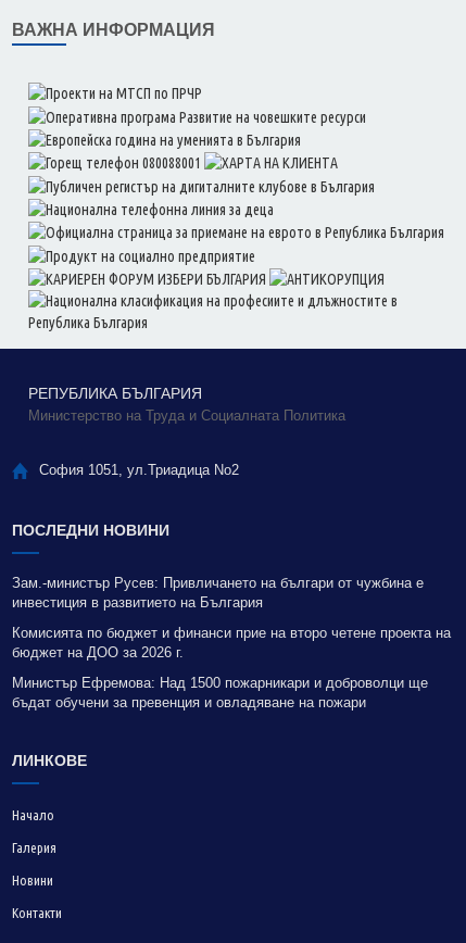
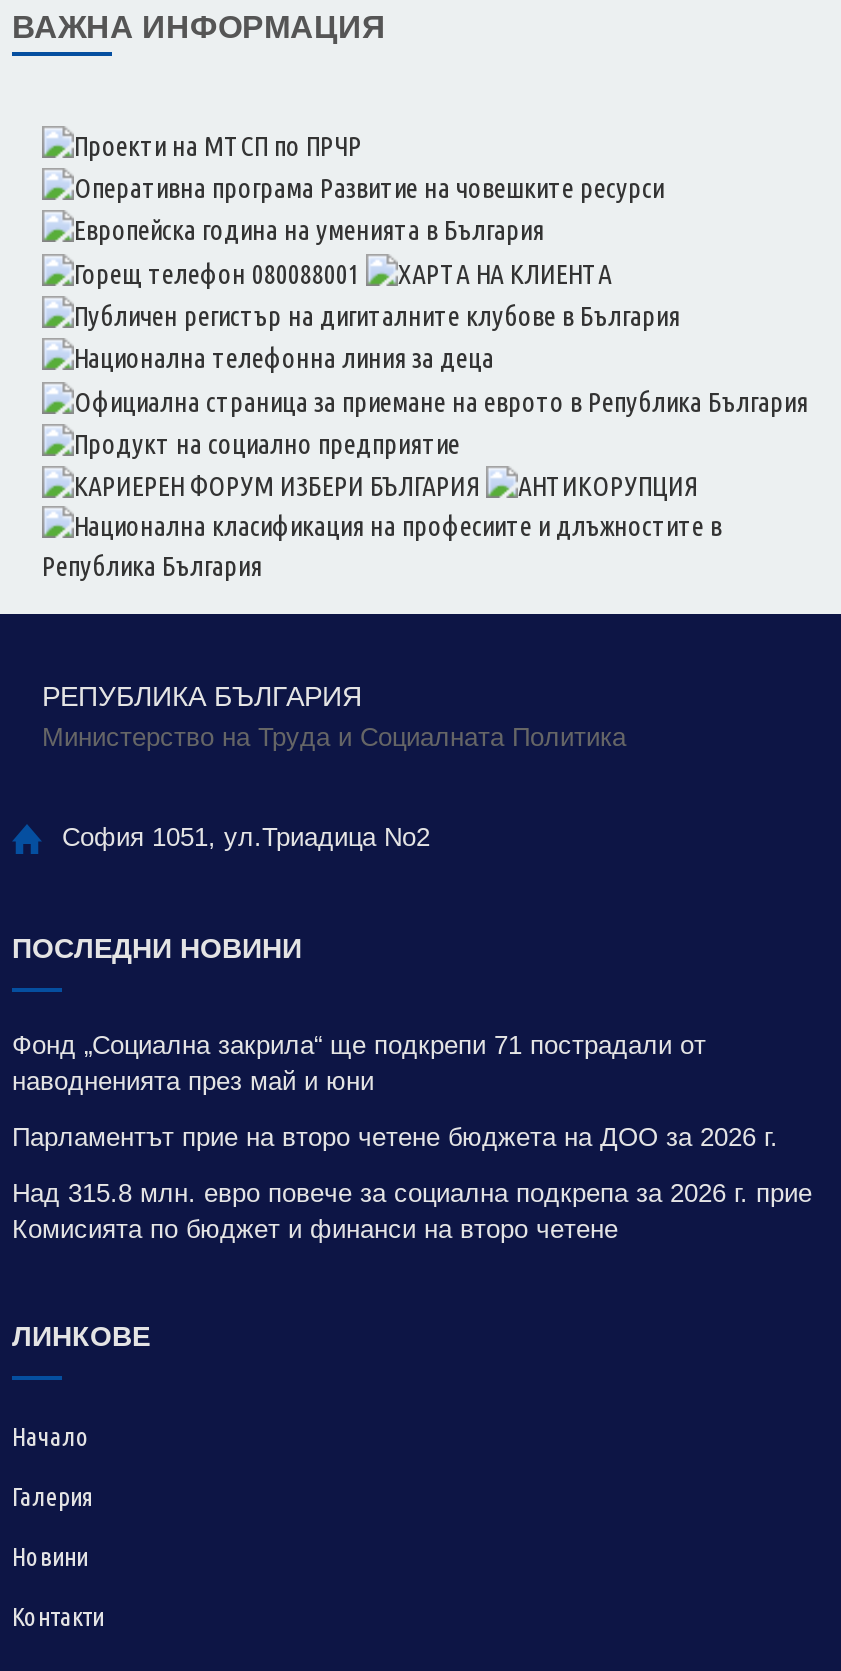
- Зам.-министър Русев: Привличането на българи от чужбина е
- инвестиция в развитието на България
+ Фонд „Социална закрила“ ще подкрепи 71 пострадали от
+ наводненията през май и юни

- Комисията по бюджет и финанси прие на второ четене проекта на
- бюджет на ДОО за 2026 г.
+ Парламентът прие на второ четене бюджета на ДОО за 2026 г.

- Министър Ефремова: Над 1500 пожарникари и доброволци ще
- бъдат обучени за превенция и овладяване на пожари
+ Над 315.8 млн. евро повече за социална подкрепа за 2026 г. прие
+ Комисията по бюджет и финанси на второ четене
